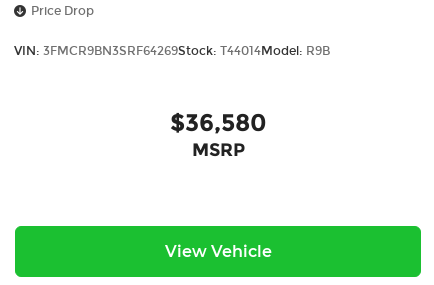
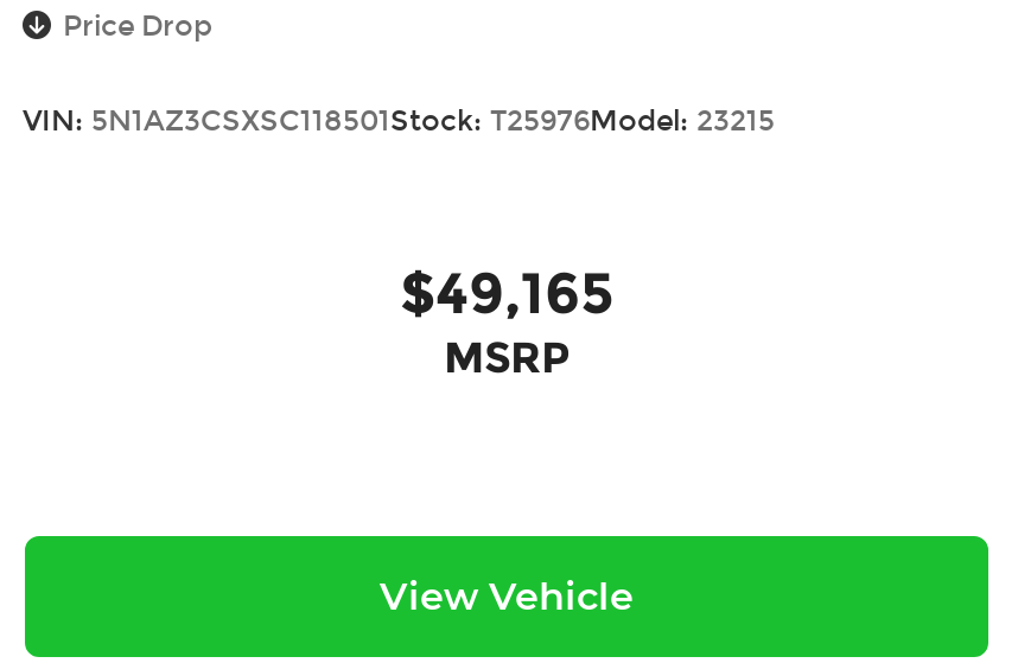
- VIN: 3FMCR9BN3SRF64269Stock: T44014Model: R9B
+ VIN: 5N1AZ3CSXSC118501Stock: T25976Model: 23215

- $36,580
+ $49,165
